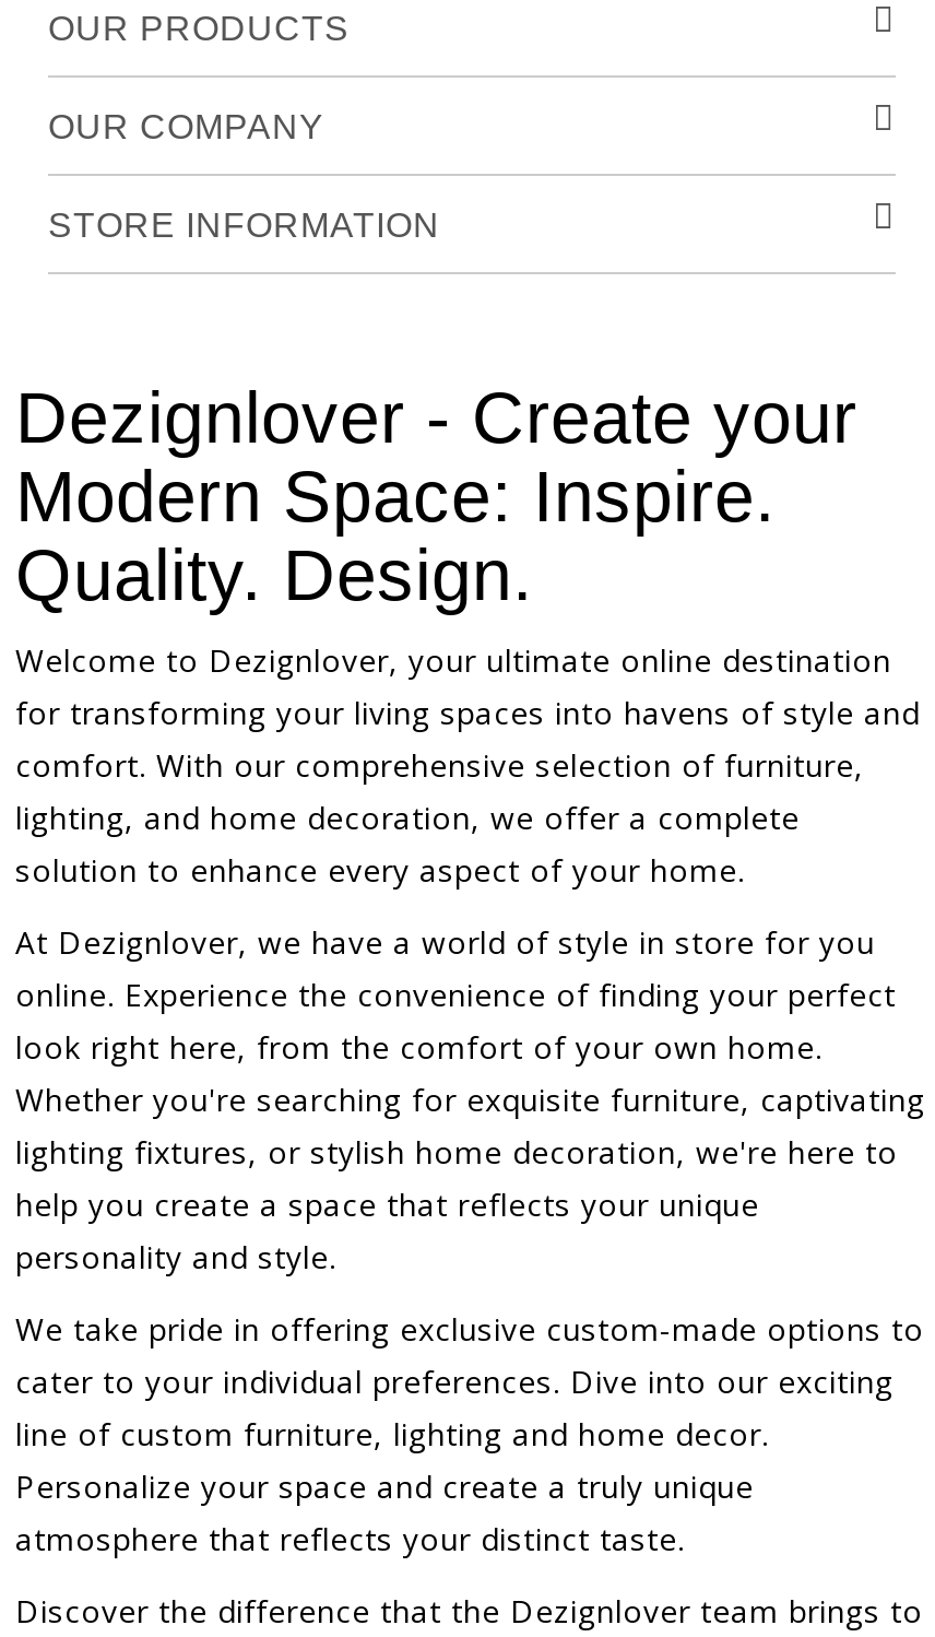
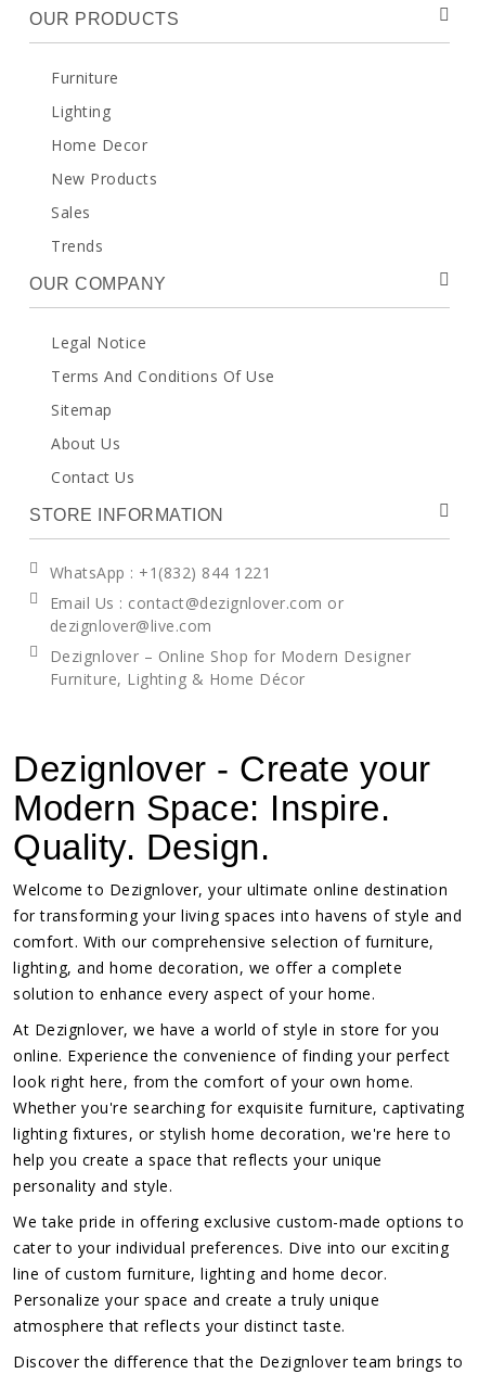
+ Furniture
+ Lighting
+ Home Decor
+ New Products
+ Sales
+ Trends

+ Legal Notice
+ Terms And Conditions Of Use
+ Sitemap
+ About Us
+ Contact Us

+ WhatsApp: +1(832) 844 1221
+ Email Us : contact@dezignlover.com or
+ dezignlover@live.com
+ Dezignlover – Online Shop for Modern Designer
+ Furniture, Lighting & Home Décor
